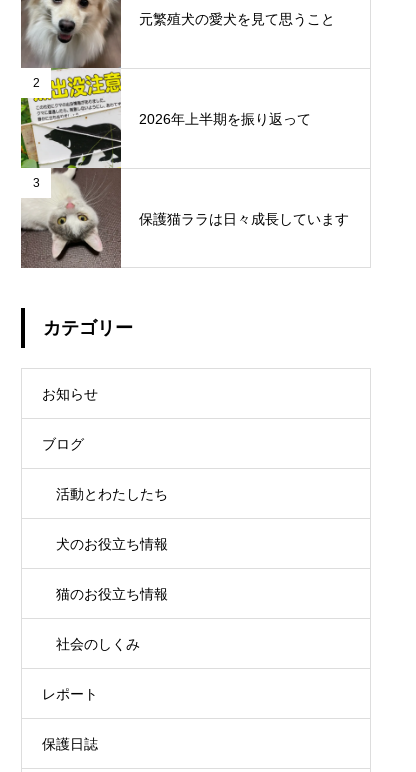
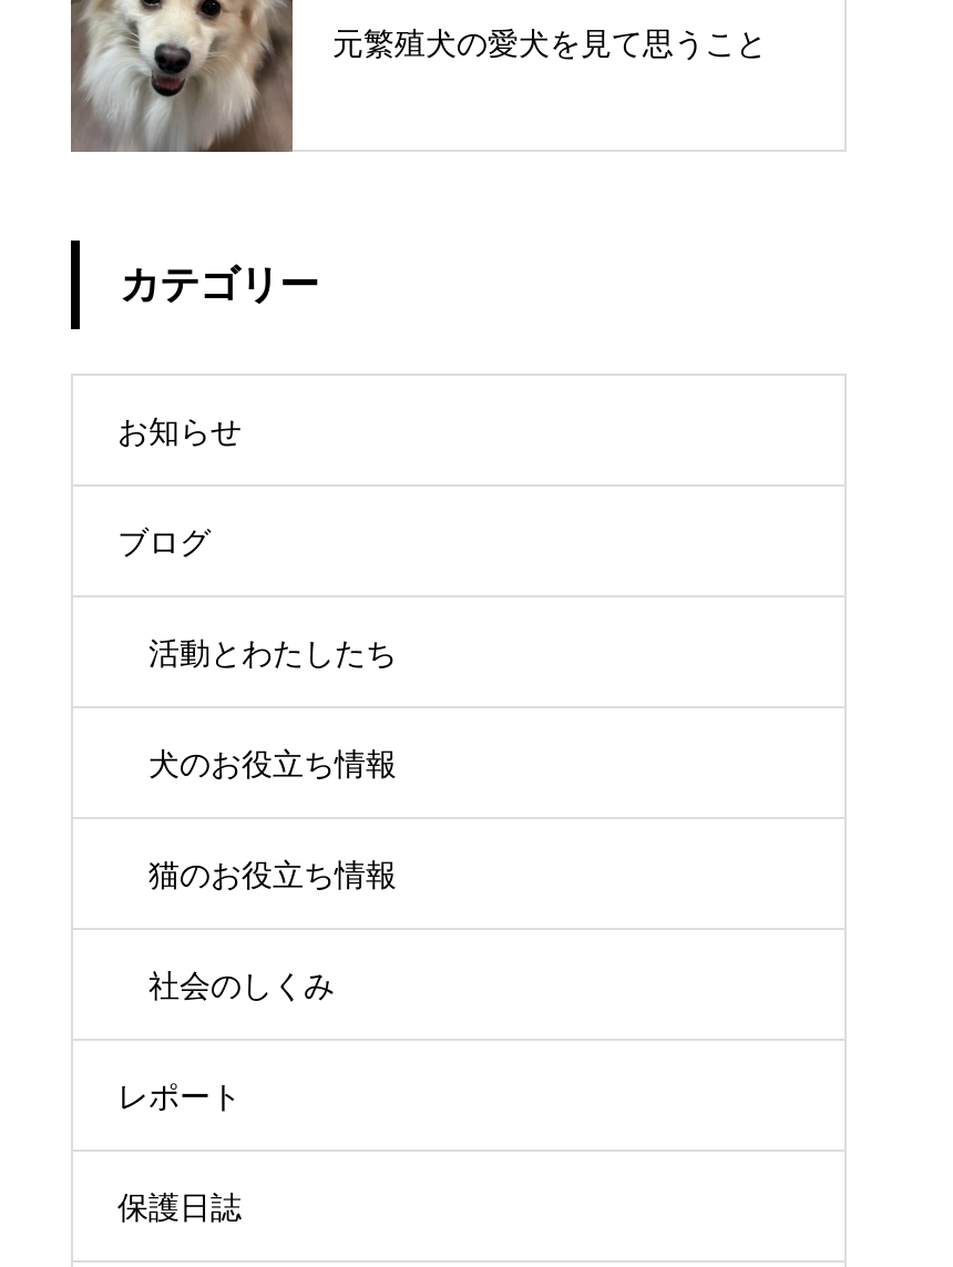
- [image]
- 2
- 2026年上半期を振り返って

- 3
- 保護猫ララは日々成長しています
